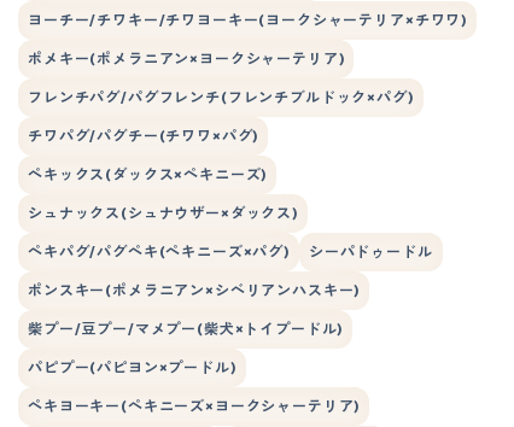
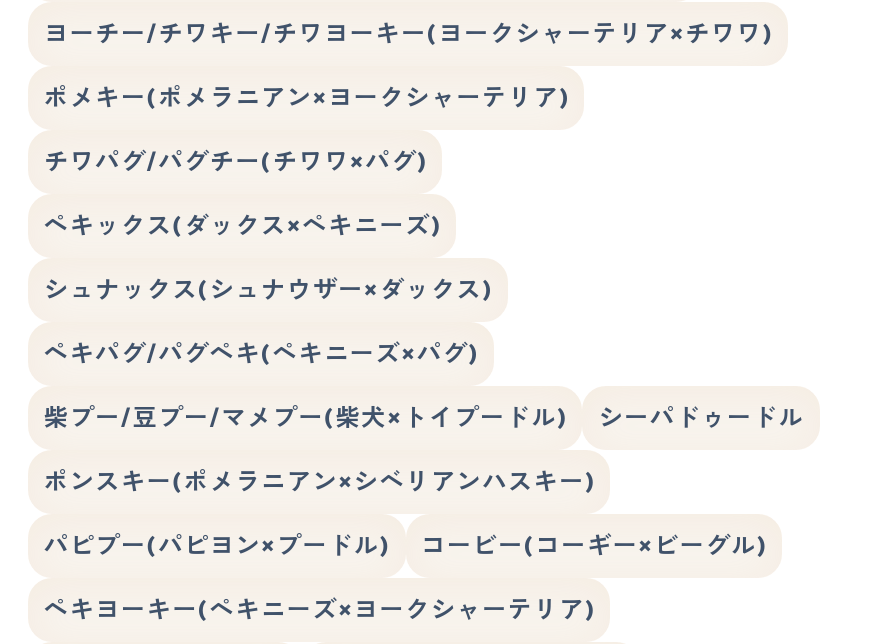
- フレンチパグ/パグフレンチ(フレンチブルドック×パグ)

moved up: 柴プー/豆プー/マメプー(柴犬×トイプードル)

+ コービー(コーギー×ビーグル)
